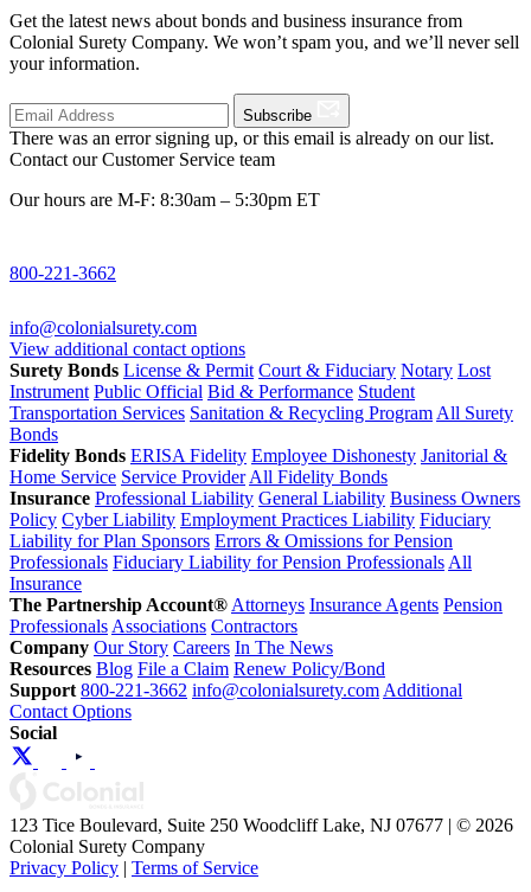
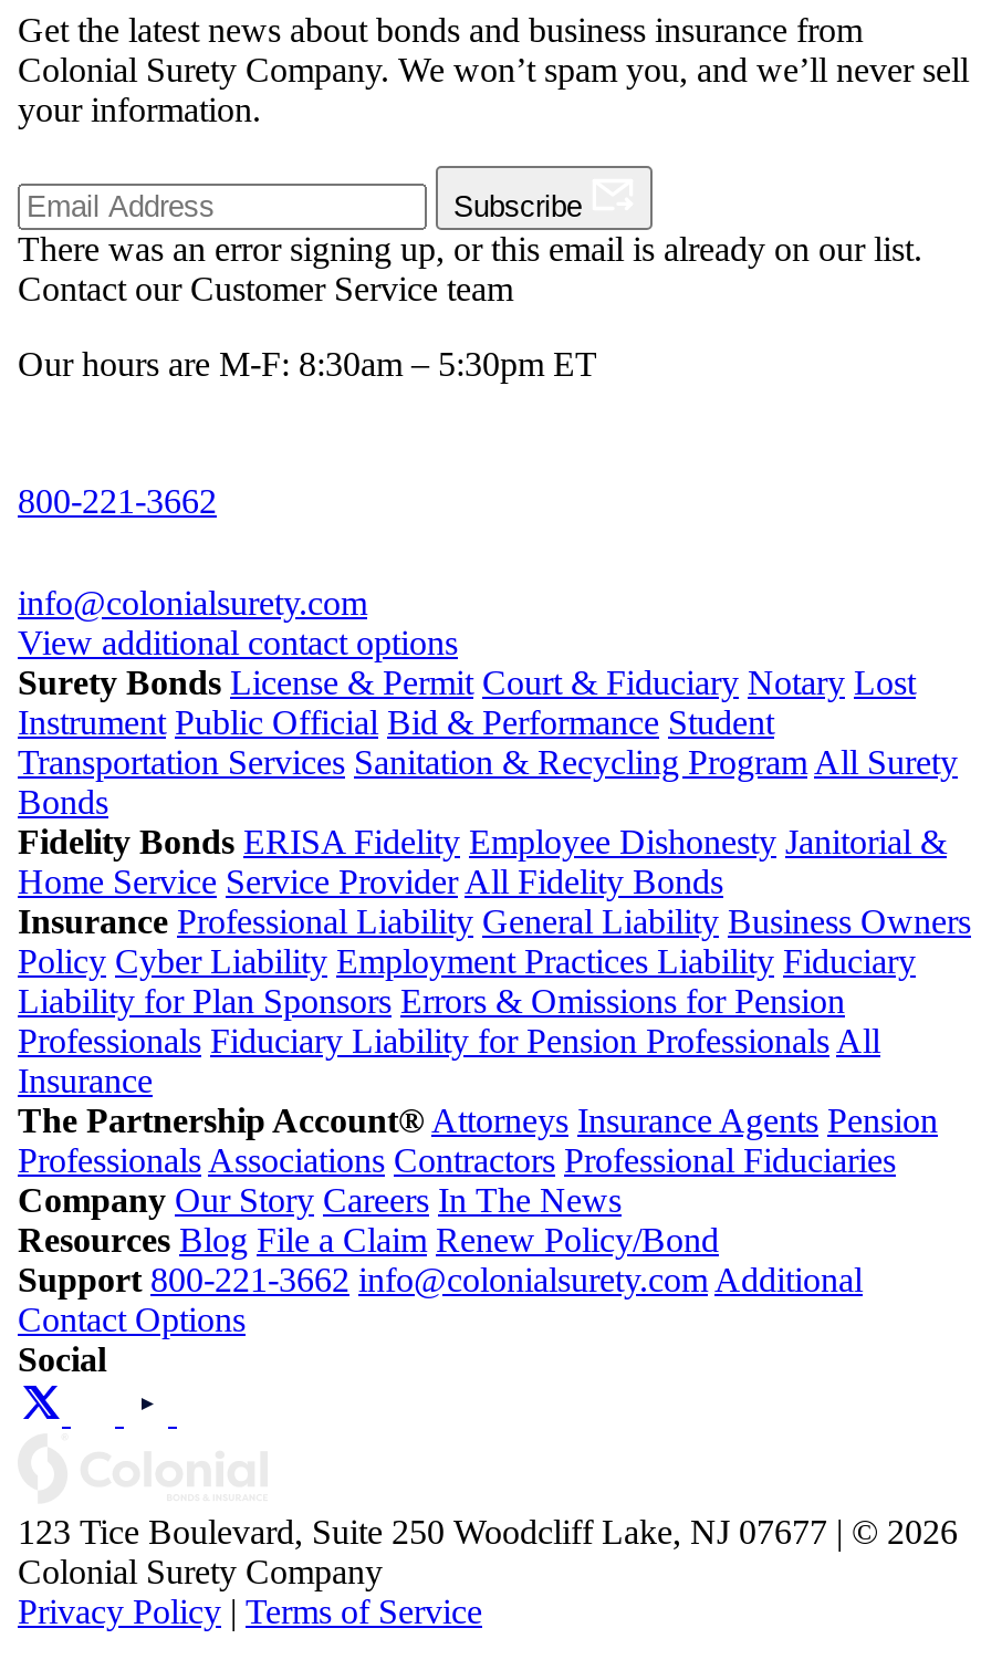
- Professionals Associations Contractors
+ Professionals Associations Contractors Professional Fiduciaries
